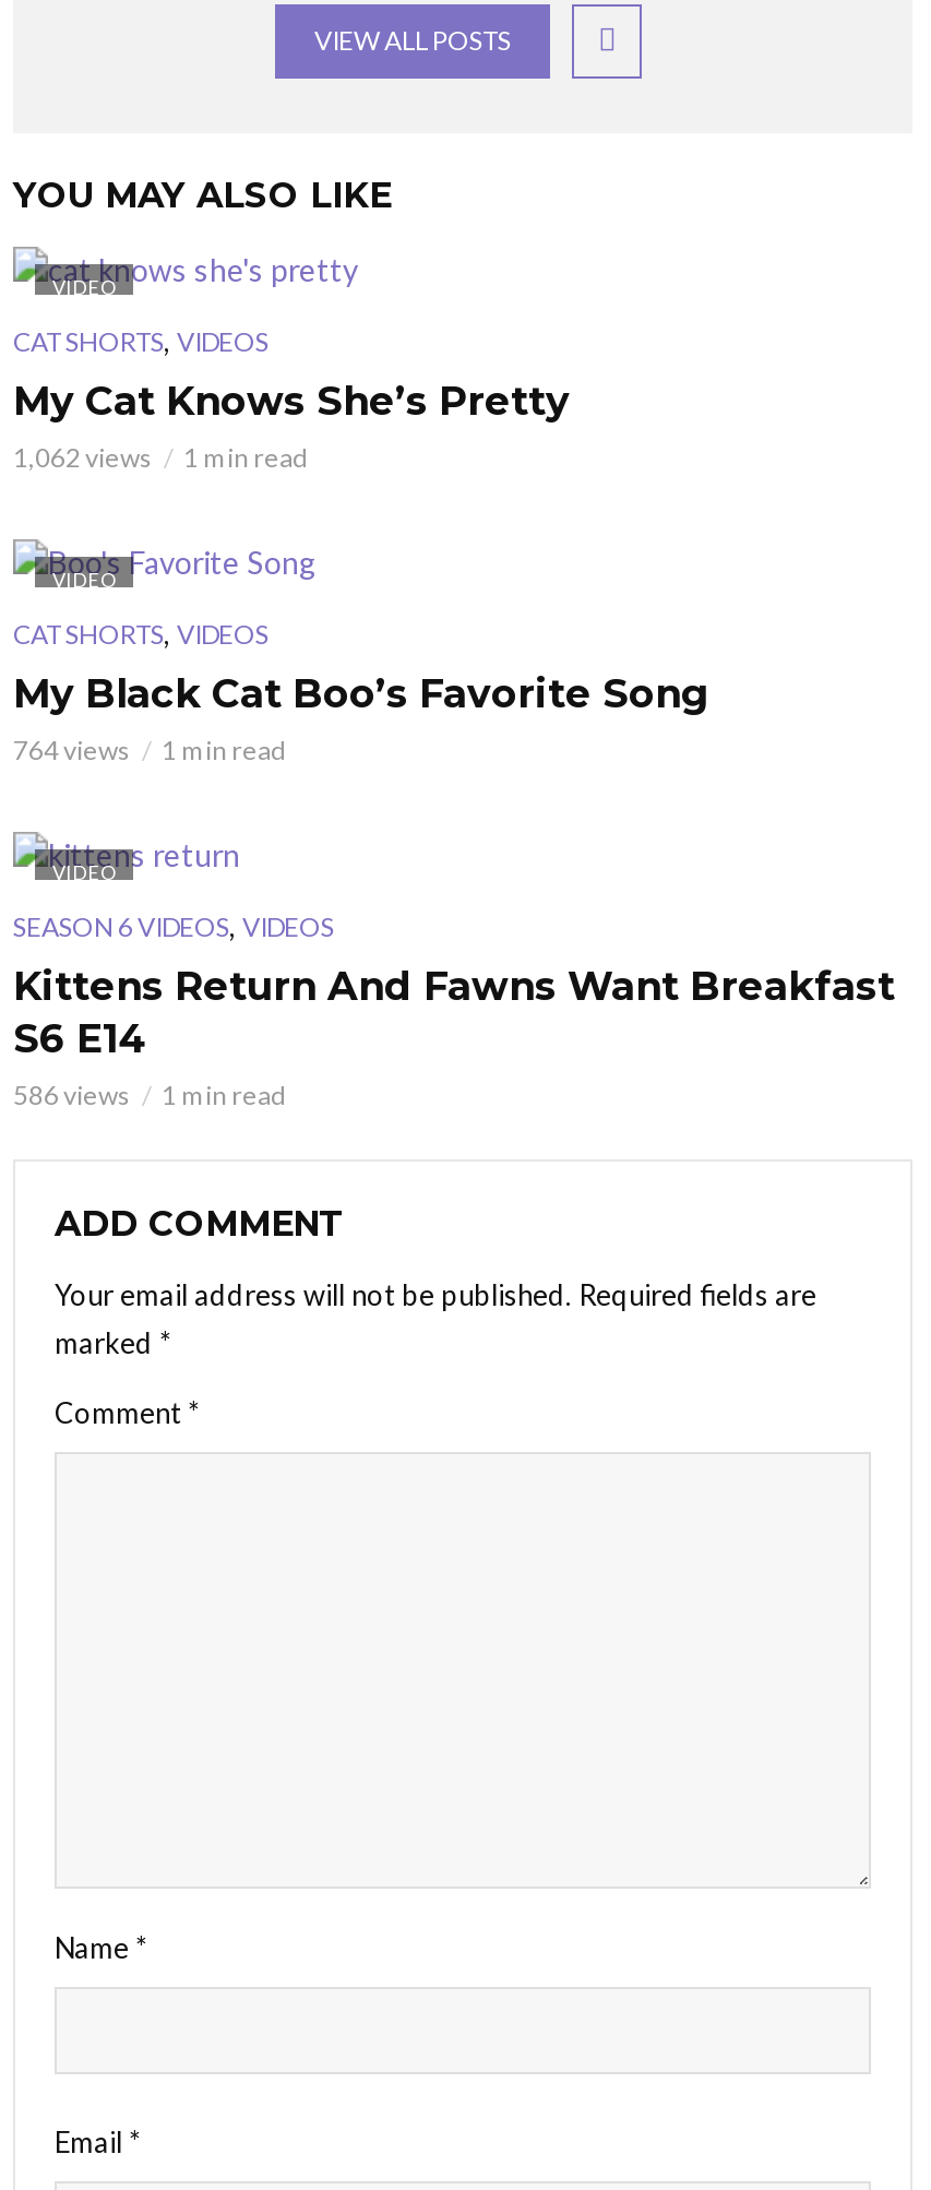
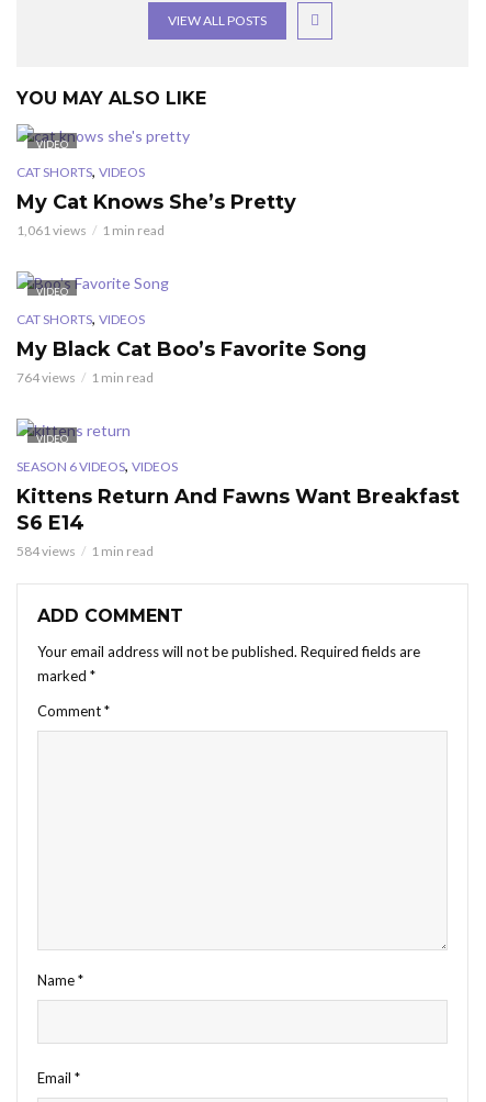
- 1,062 views 1 min read
+ 1,061 views 1 min read

- 586 views 1 min read
+ 584 views 1 min read
